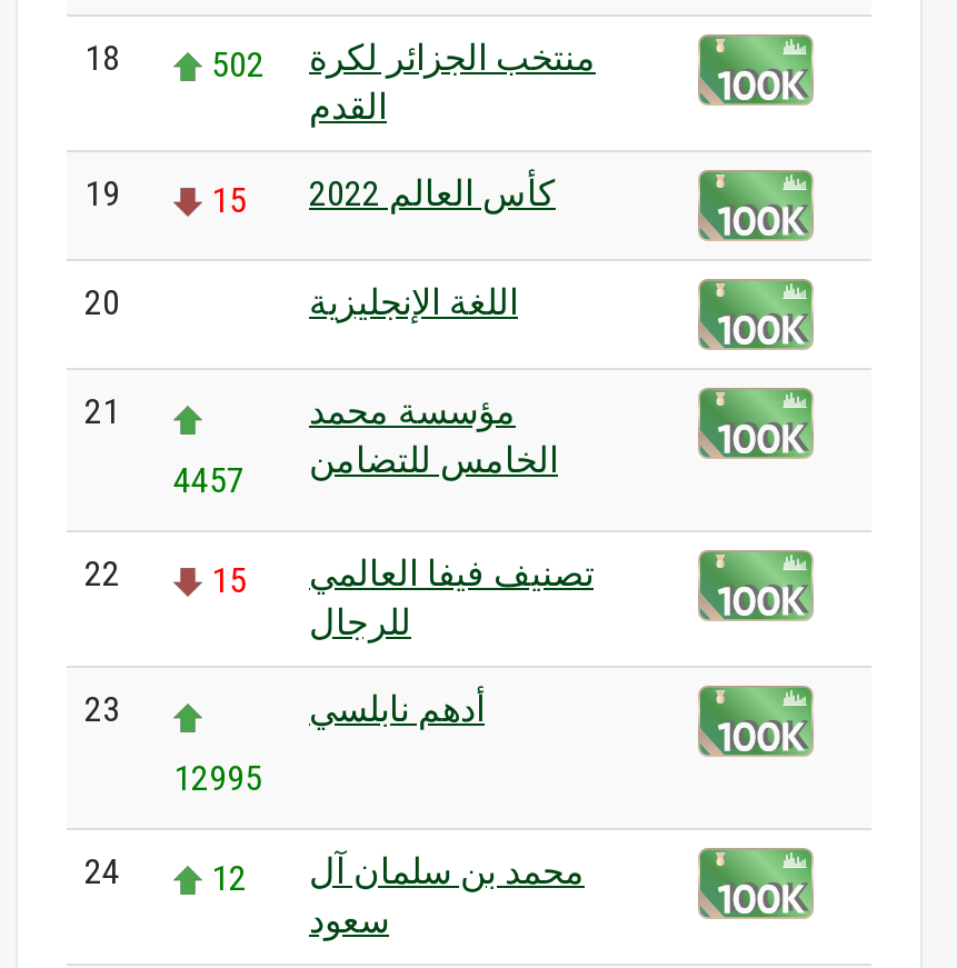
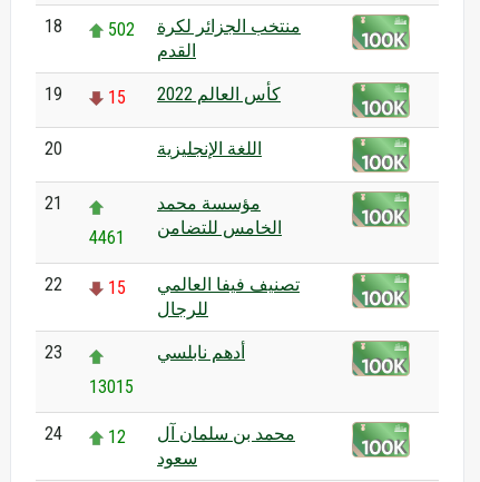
- الخامس للتضامن 4457
+ الخامس للتضامن 4461

- 12995
+ 13015
